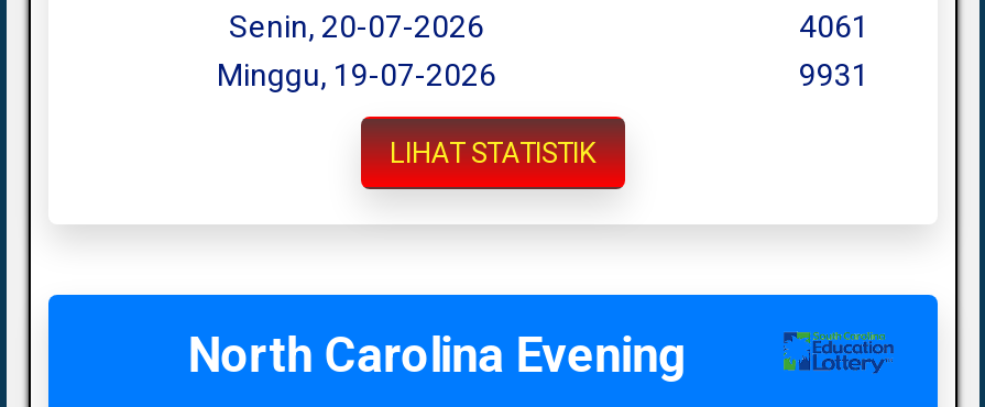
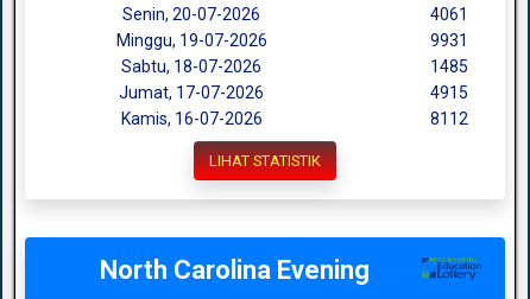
+ Sabtu, 18-07-2026
+ 1485
+ Jumat, 17-07-2026
+ 4915
+ Kamis, 16-07-2026
+ 8112
